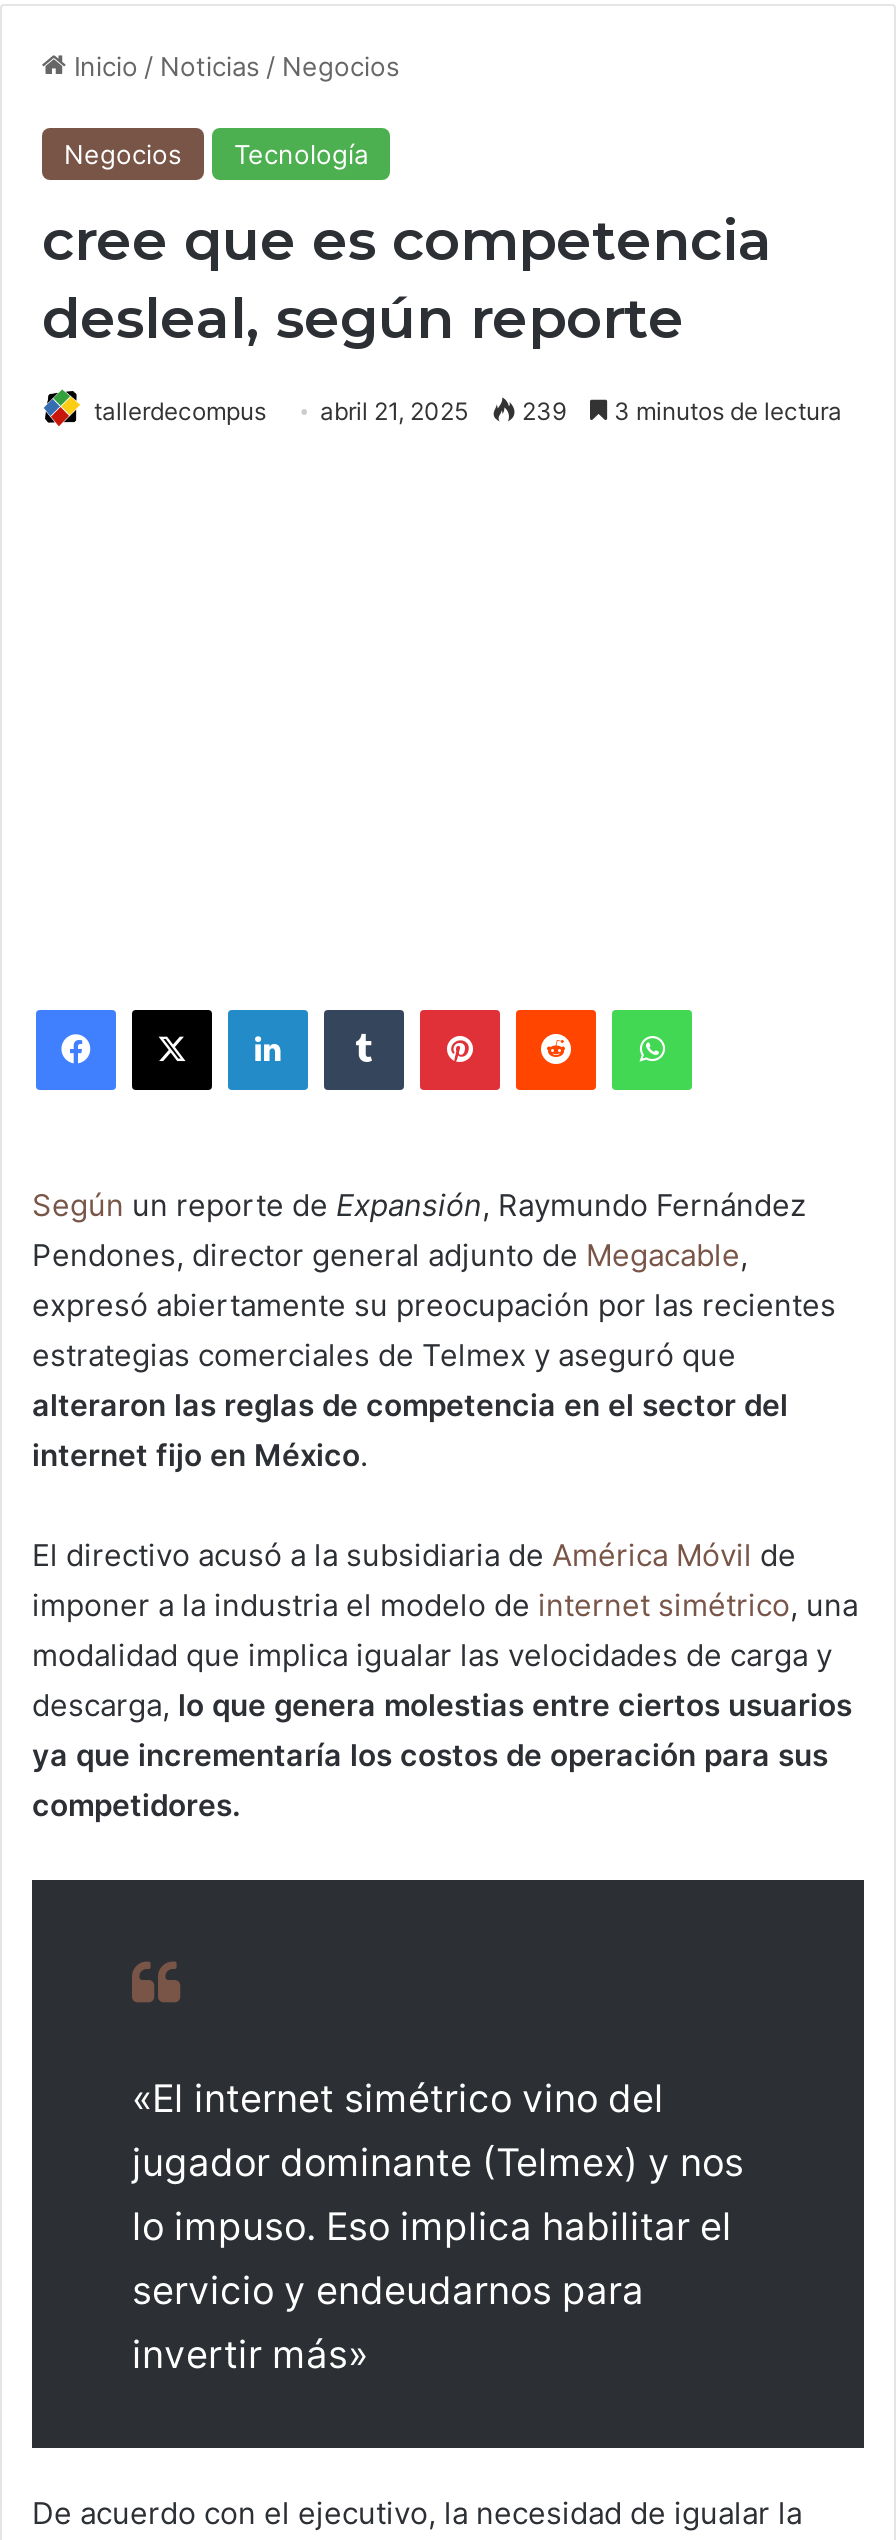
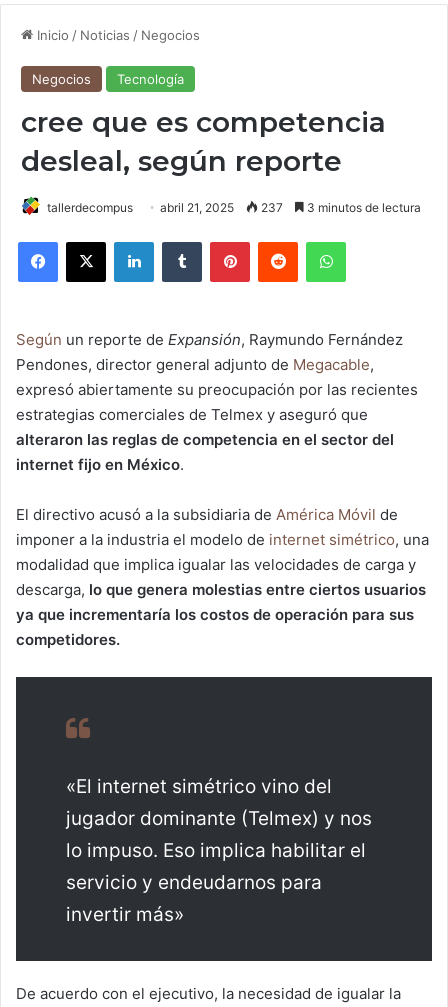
- tallerdecompus abril 21, 2025 239 3 minutos de lectura
+ tallerdecompus abril 21, 2025 237 3 minutos de lectura
